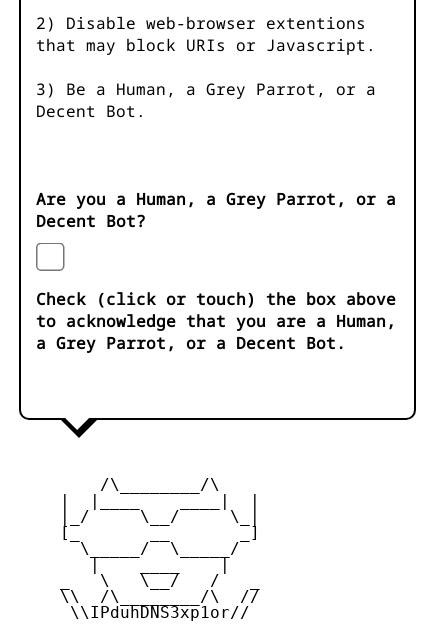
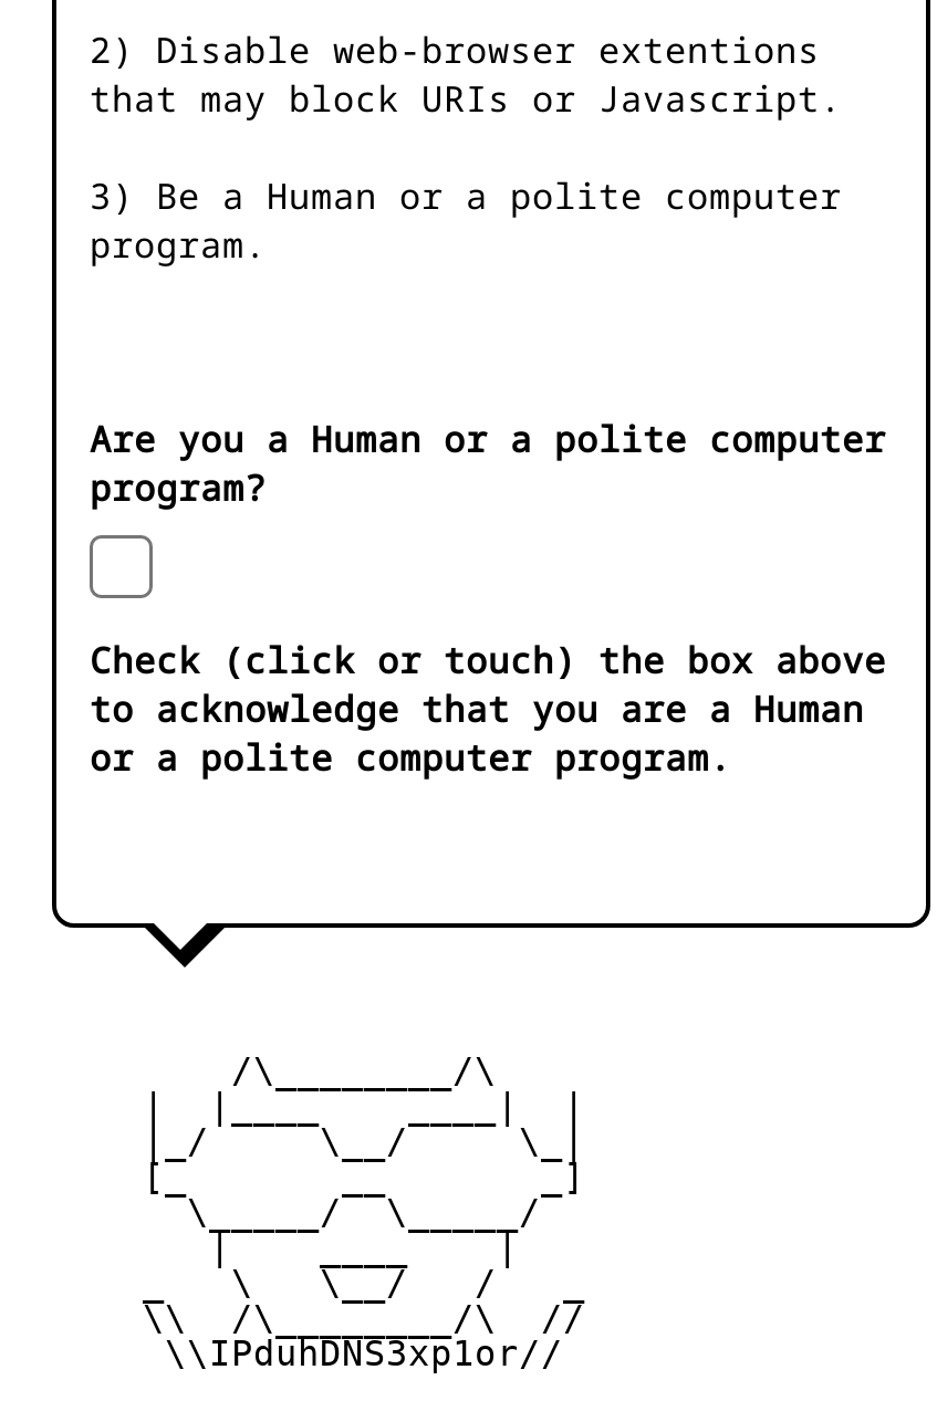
- 3) Be a Human, a Grey Parrot, or a
- Decent Bot.
+ 3) Be a Human or a polite computer
+ program.

- Are you a Human, a Grey Parrot, or a
- Decent Bot?
+ Are you a Human or a polite computer
+ program?

- to acknowledge that you are a Human,
- a Grey Parrot, or a Decent Bot.
+ to acknowledge that you are a Human
+ or a polite computer program.
